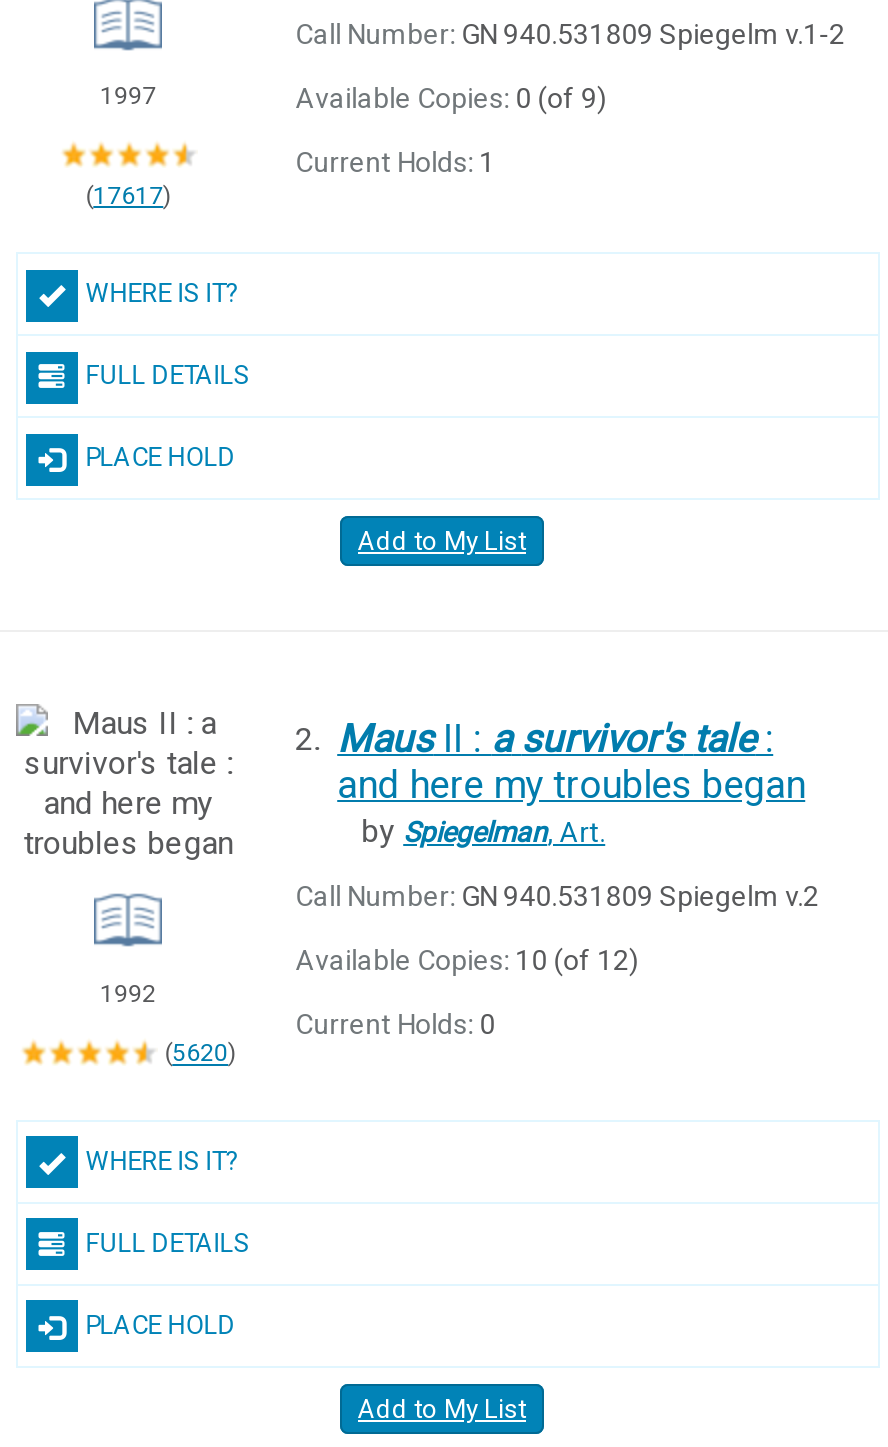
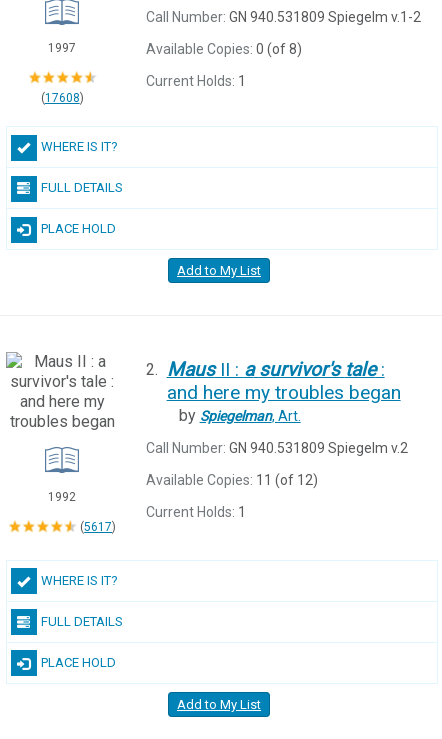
- Available Copies: 0 (of 9)
+ Available Copies: 0 (of 8)

- (17617)
+ (17608)

- Available Copies: 10 (of 12)
+ Available Copies: 11 (of 12)

- Current Holds: 0
+ Current Holds: 1

- (5620)
+ (5617)
